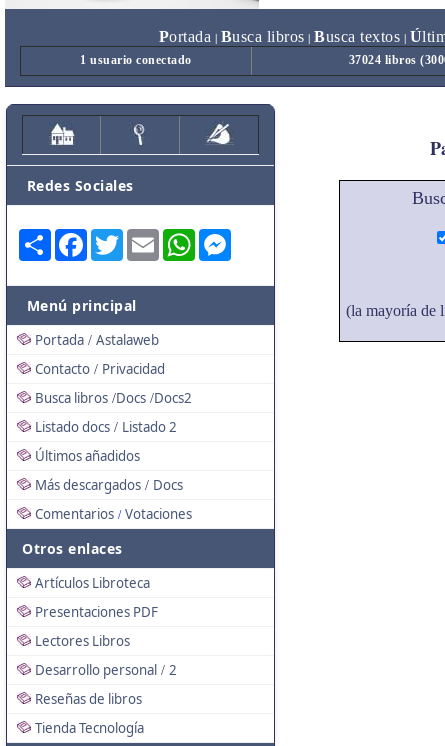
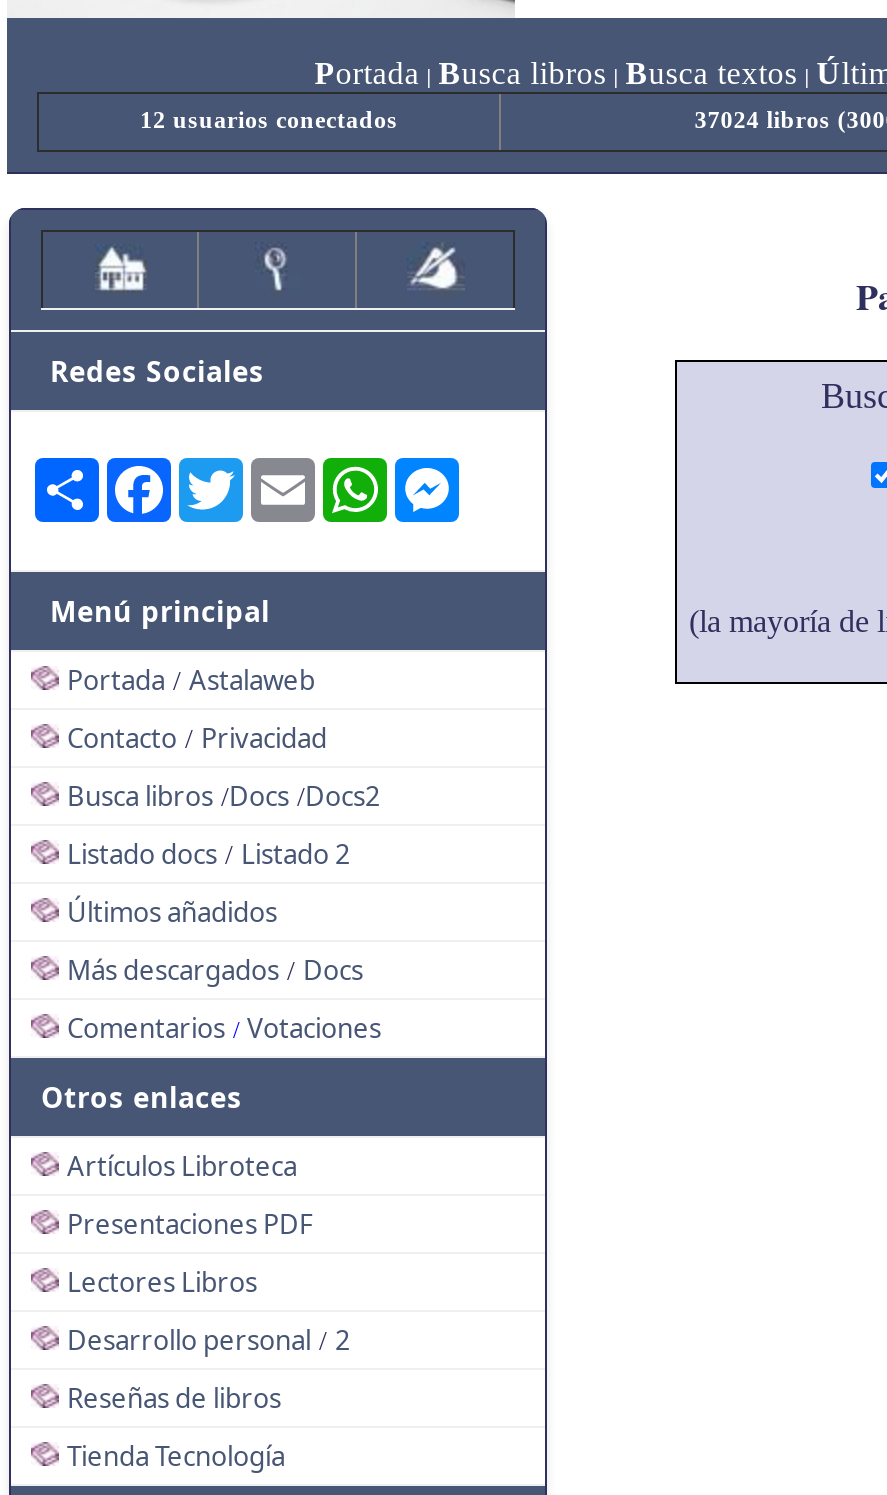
- 1 usuario conectado
+ 12 usuarios conectados
